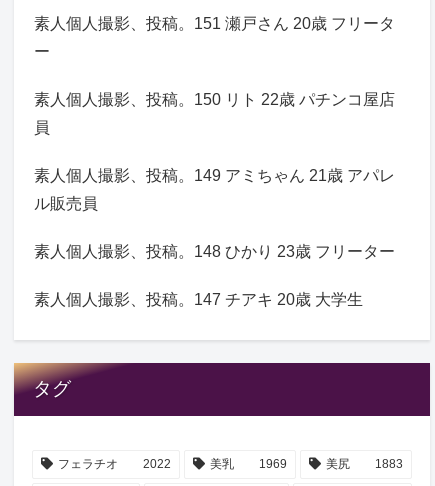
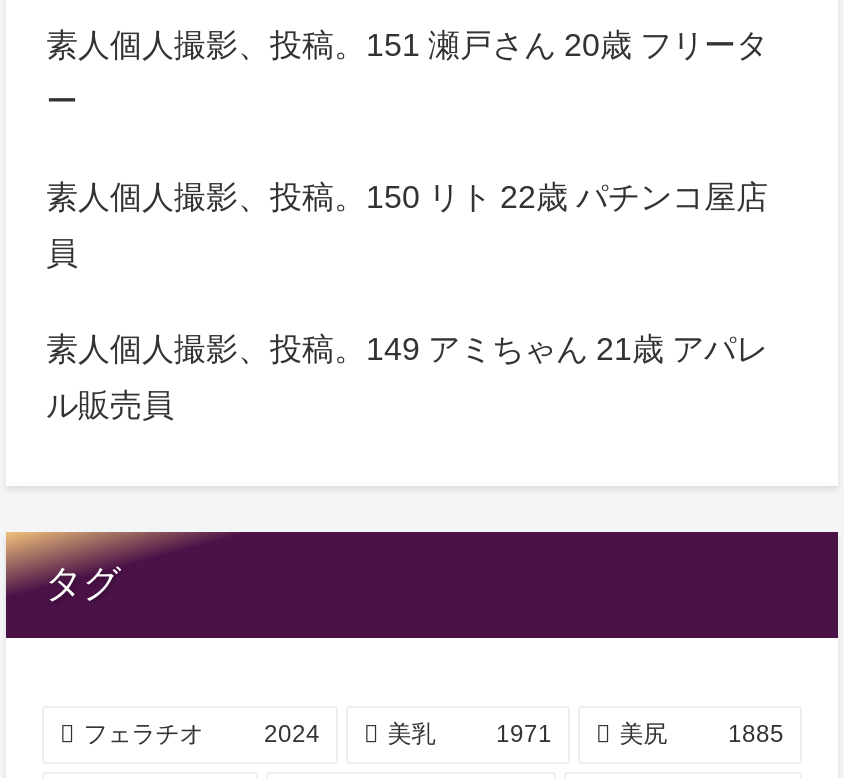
- 素人個人撮影、投稿。148 ひかり 23歳 フリーター
- 素人個人撮影、投稿。147 チアキ 20歳 大学生

- 2022
+ 2024

- 1969
+ 1971

- 1883
+ 1885
